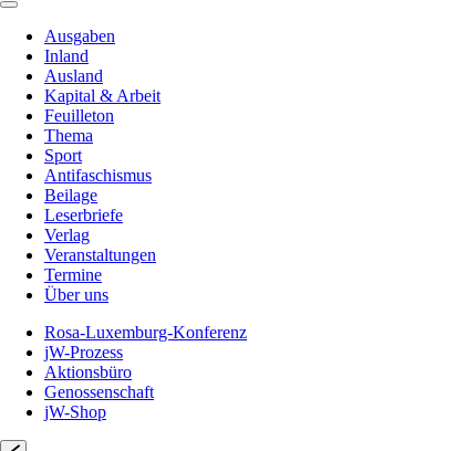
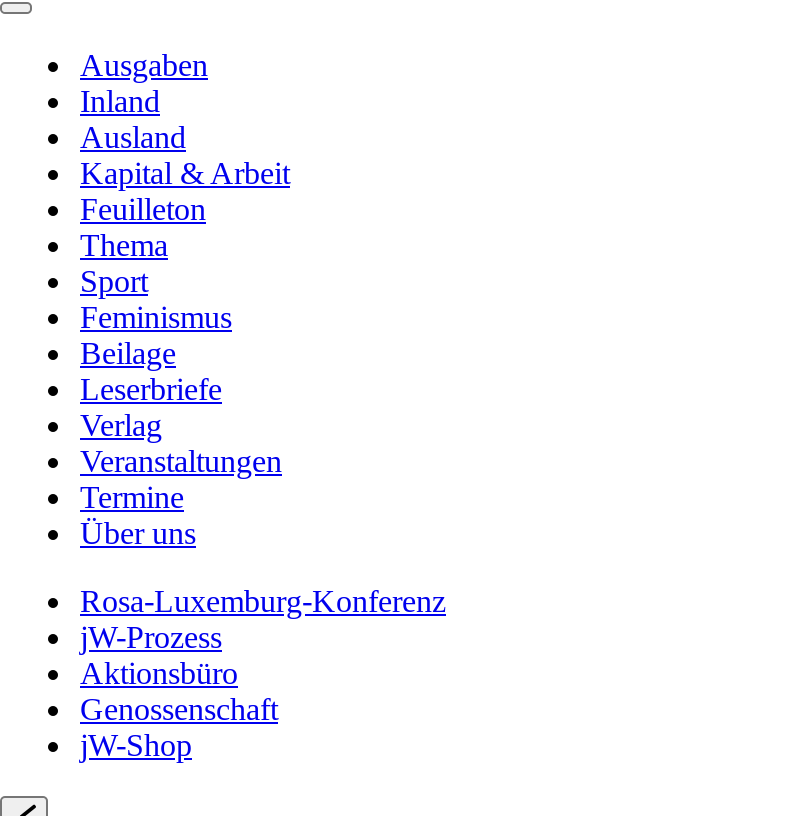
- Antifaschismus
+ Feminismus
